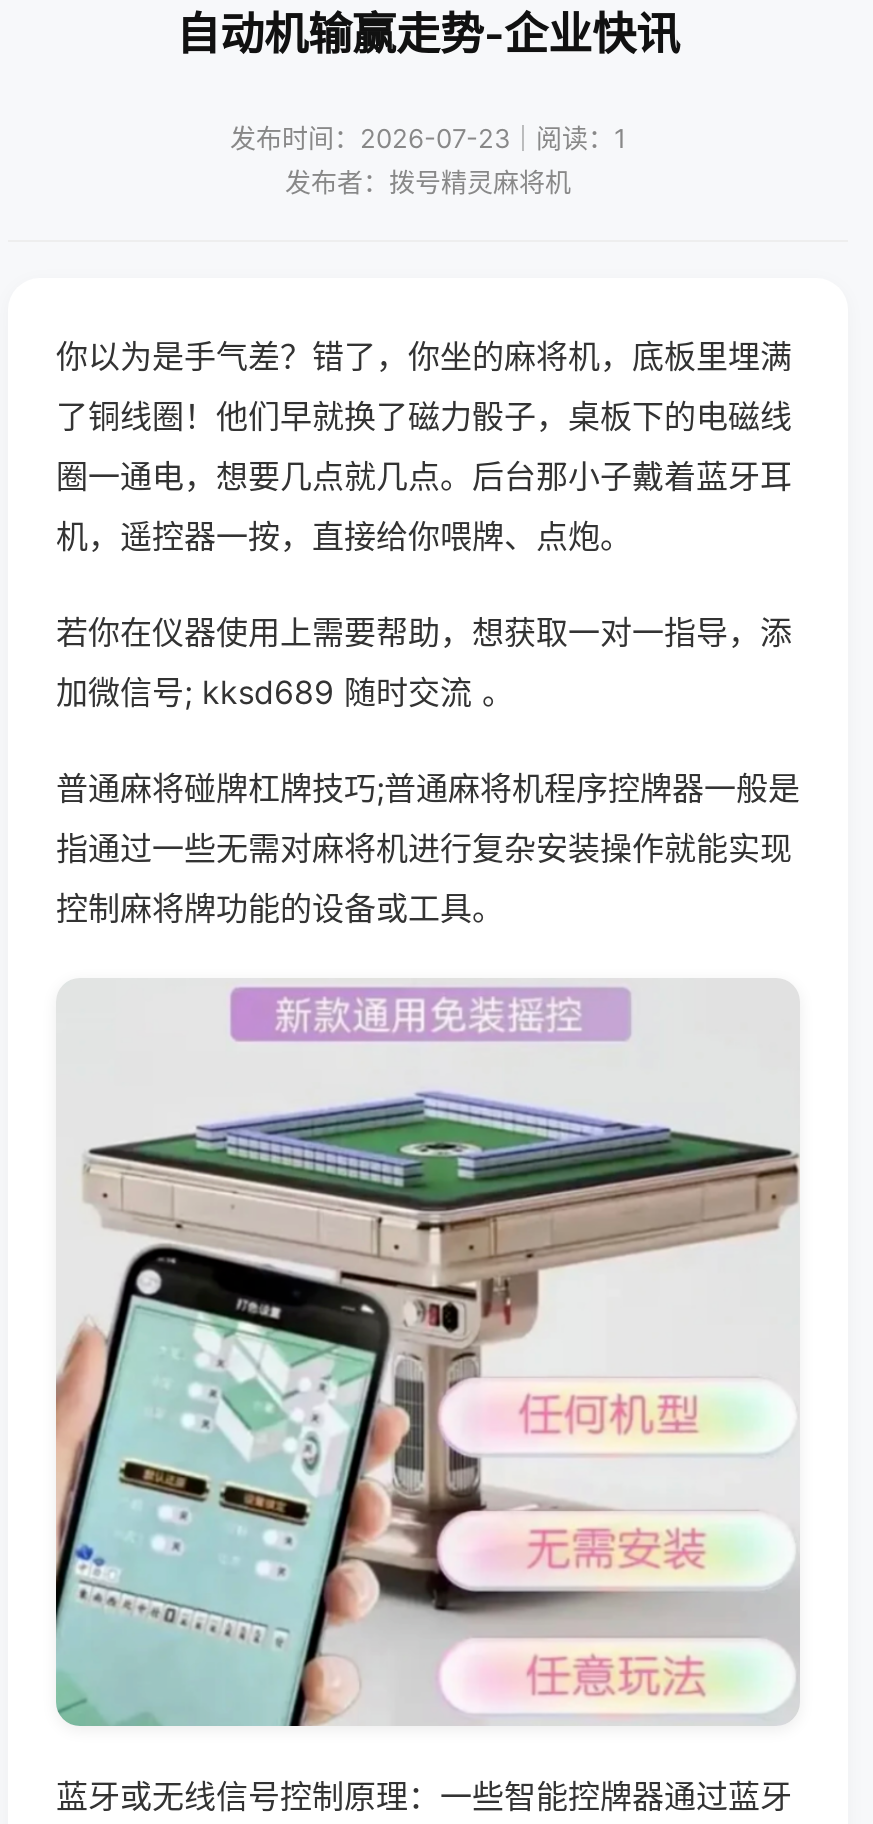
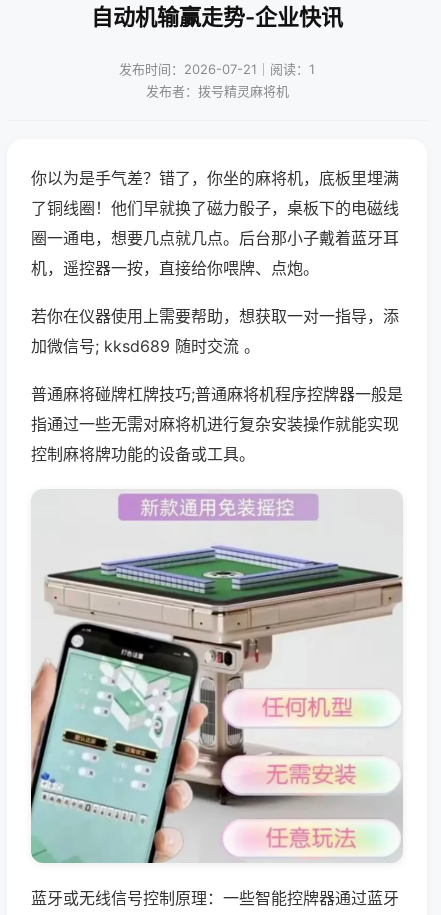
- 发布时间：2026-07-23｜阅读：1
+ 发布时间：2026-07-21｜阅读：1
